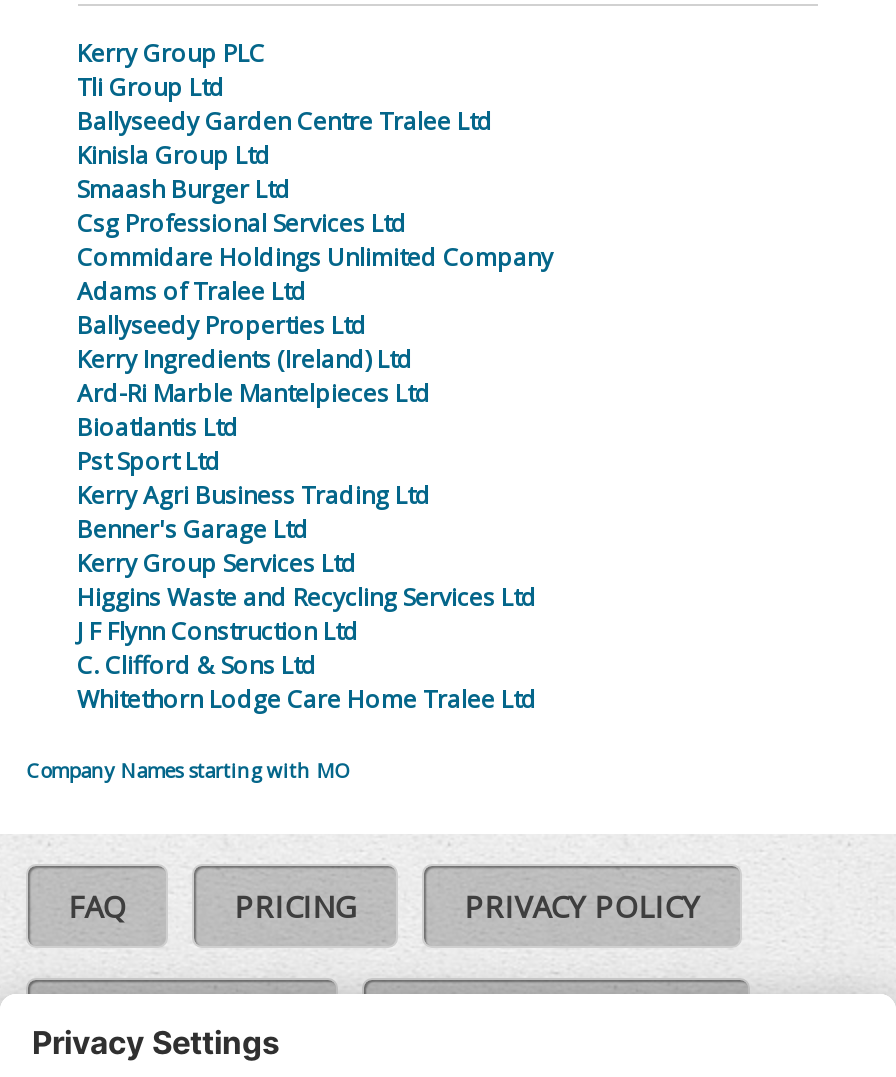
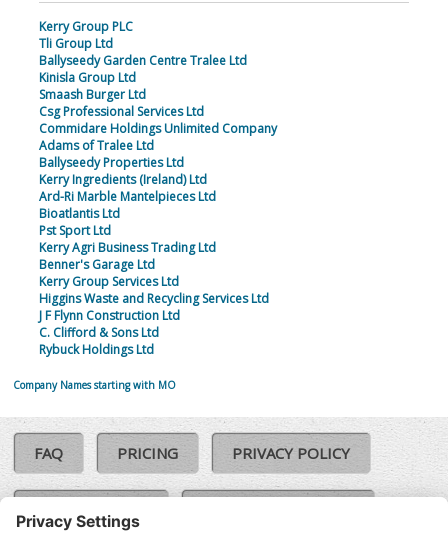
- Whitethorn Lodge Care Home Tralee Ltd
+ Rybuck Holdings Ltd
